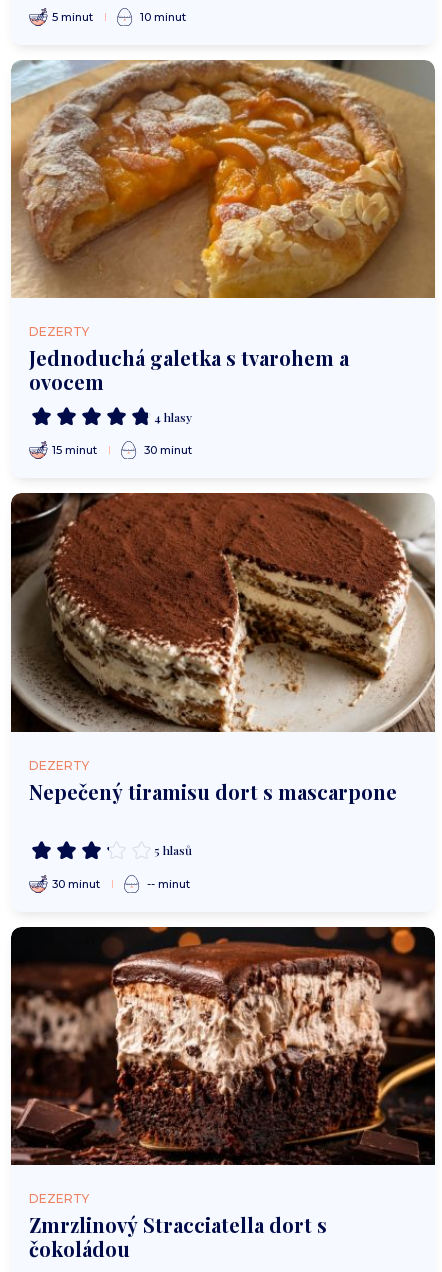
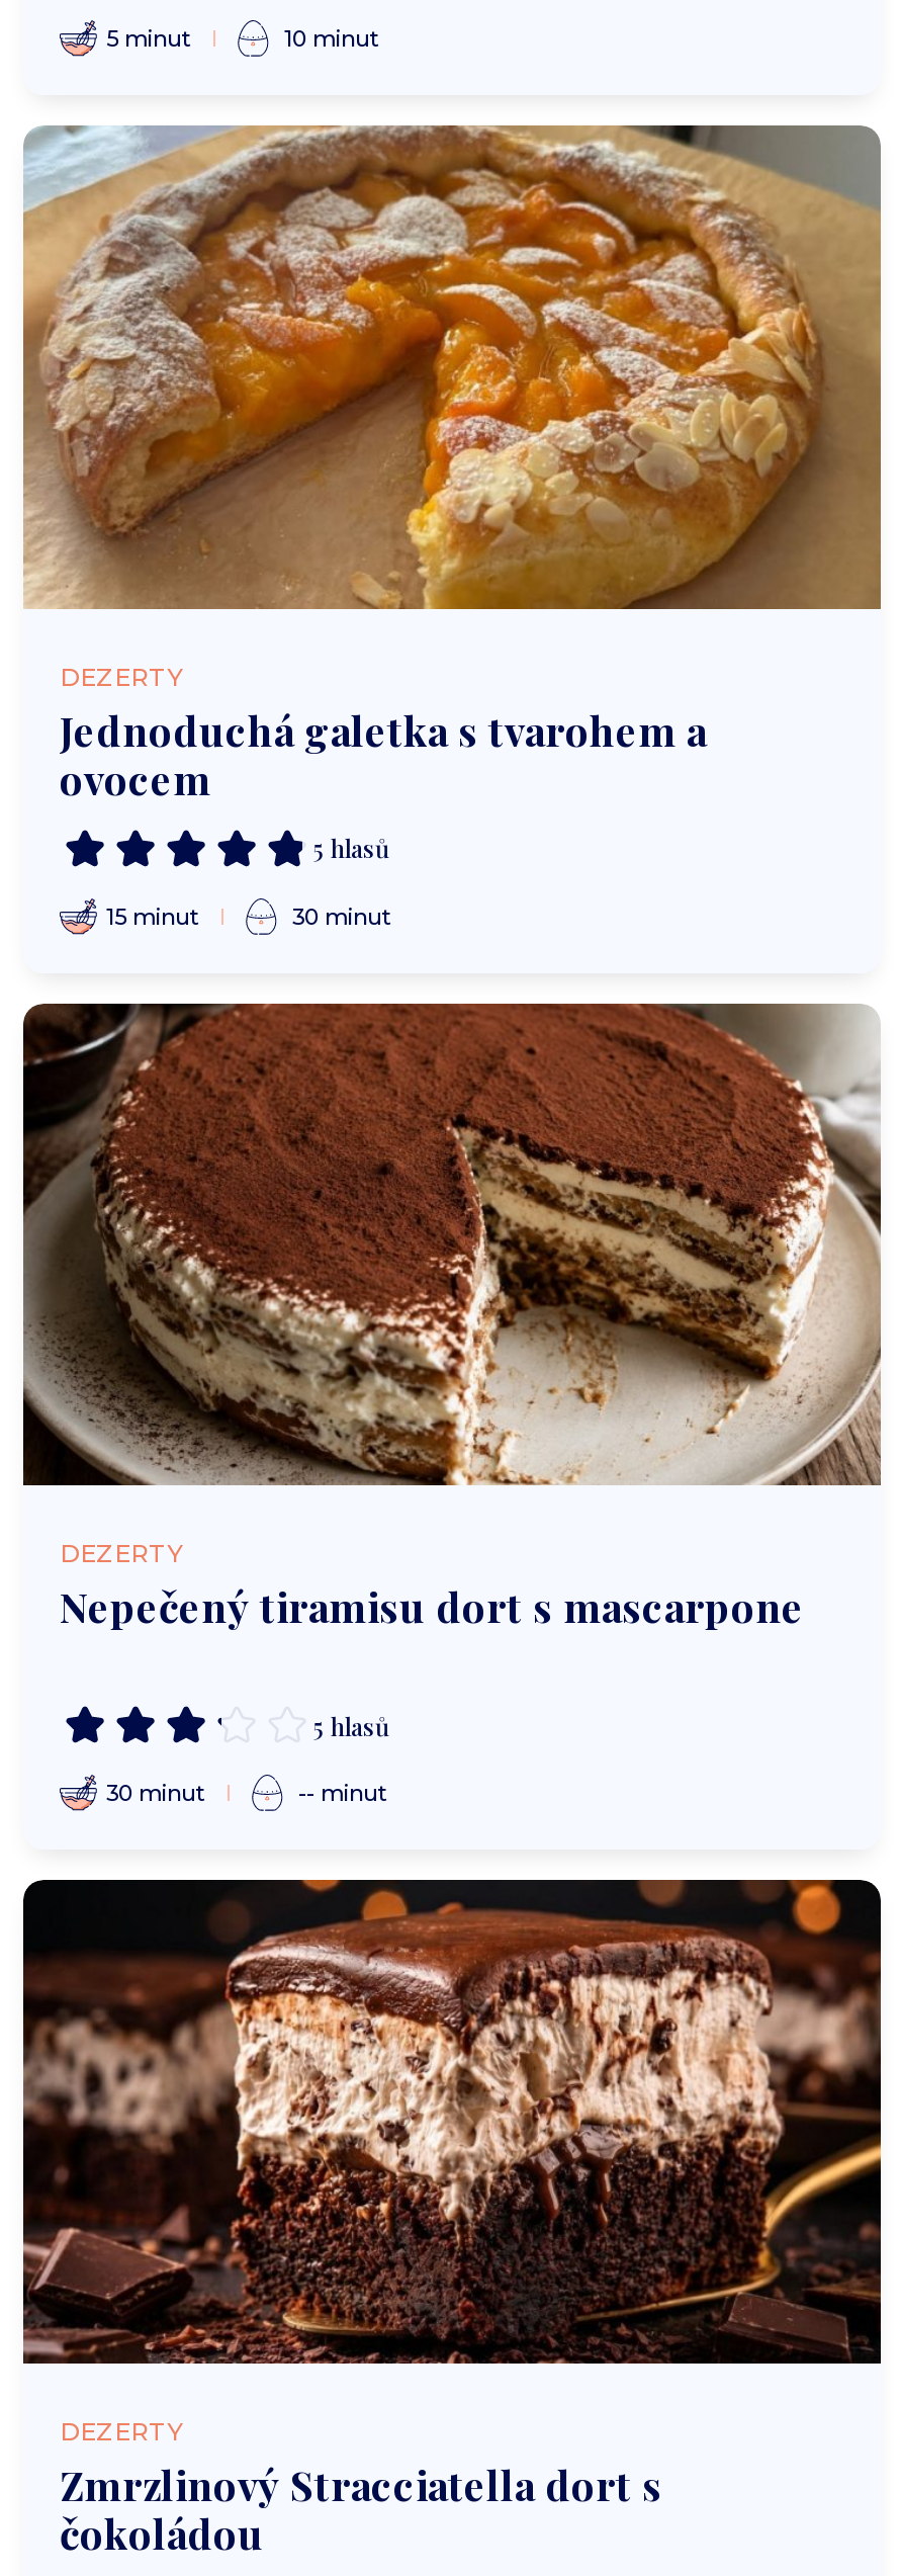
- 4 hlasy
+ 5 hlasů
